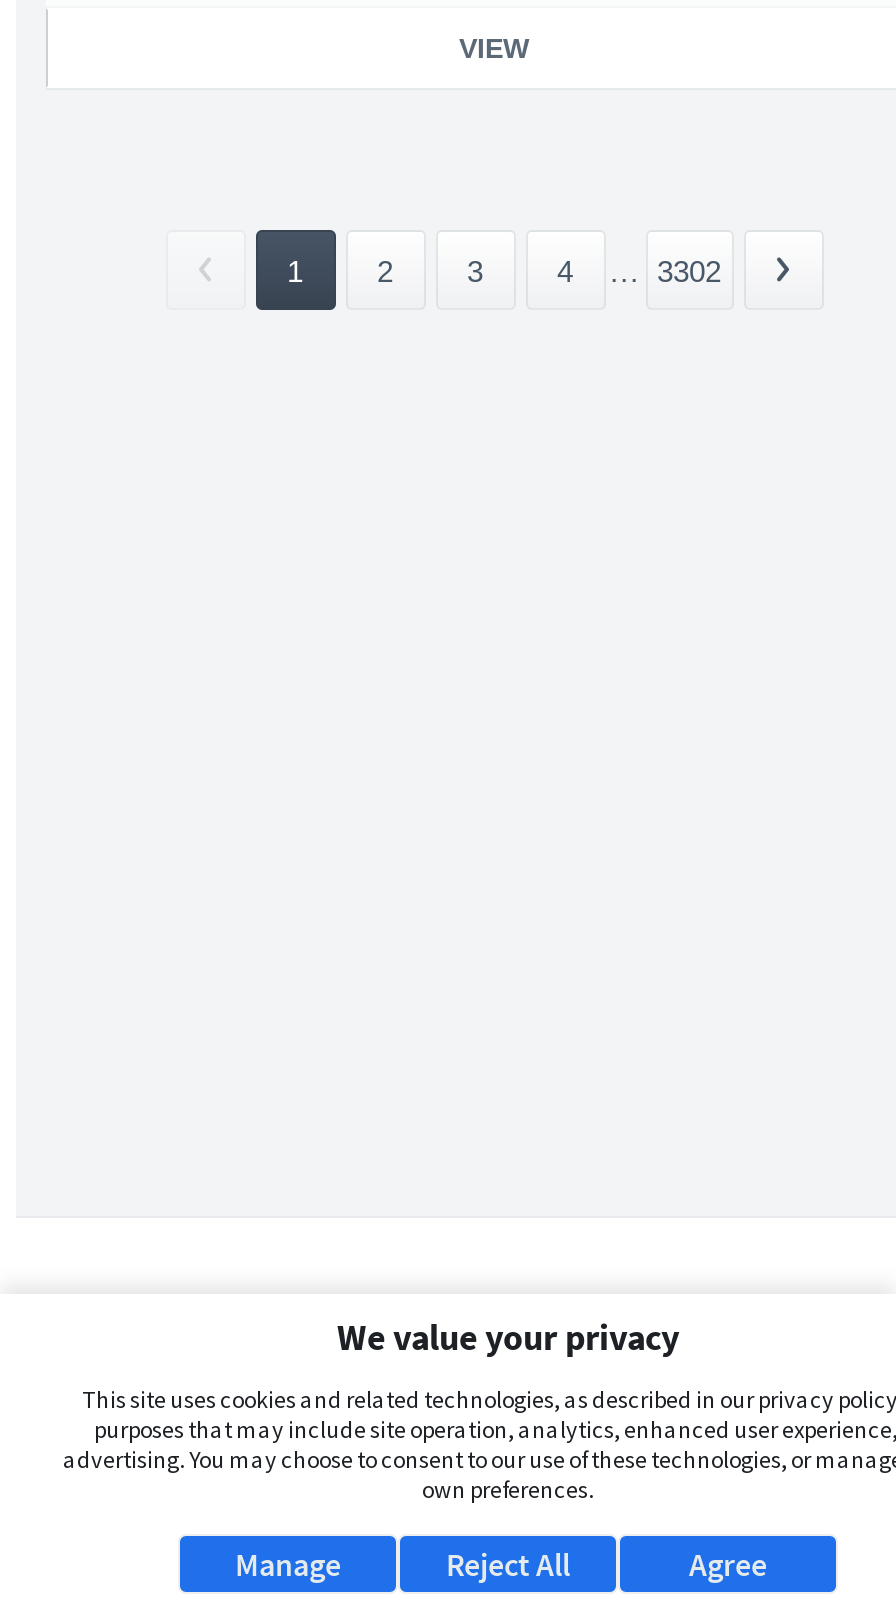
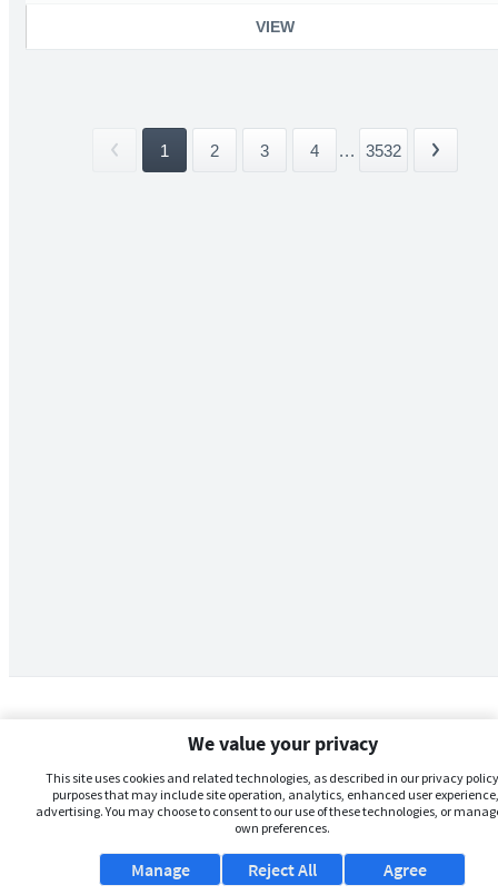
- 4 ... 3302
+ 4 ... 3532
